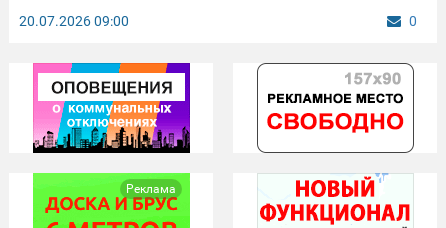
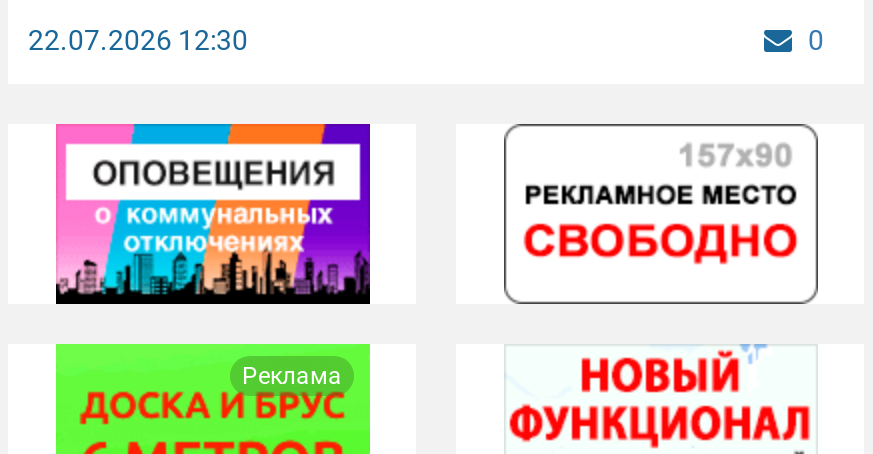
- 20.07.2026 09:00
+ 22.07.2026 12:30
